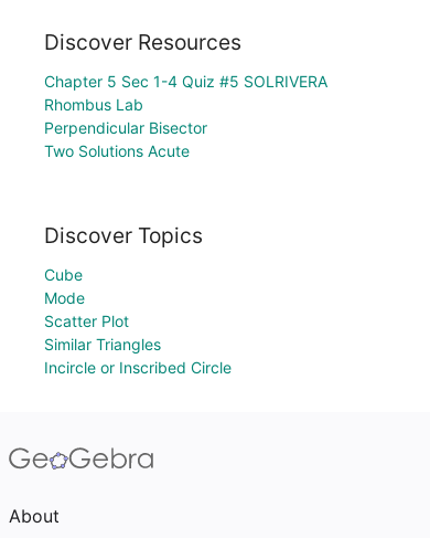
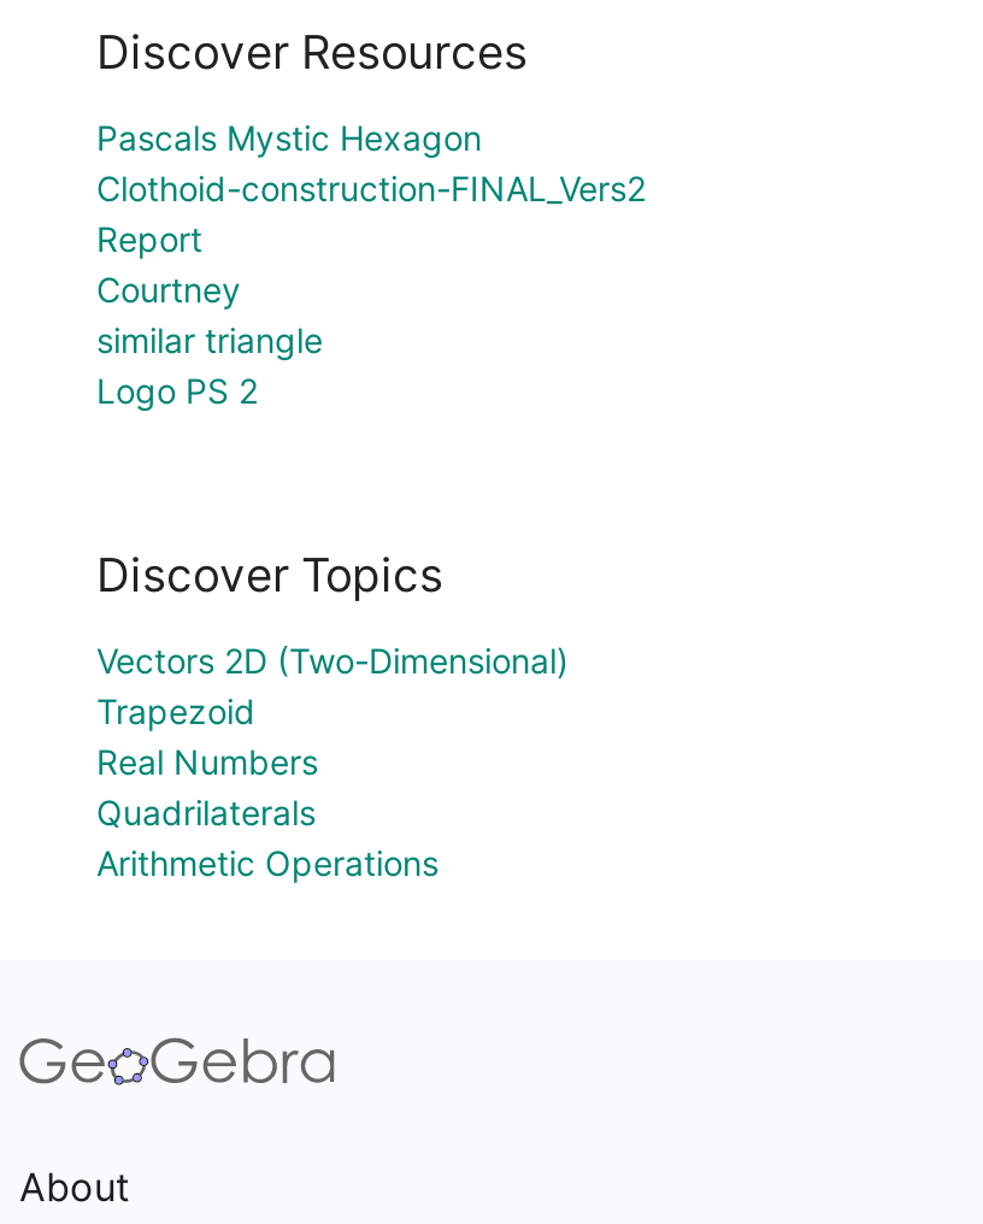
- Chapter 5 Sec 1-4 Quiz #5 SOLRIVERA
- Rhombus Lab
- Perpendicular Bisector
- Two Solutions Acute
+ Pascals Mystic Hexagon
+ Clothoid-construction-FINAL_Vers2
+ Report
+ Courtney
+ similar triangle
+ Logo PS 2

- Cube
- Mode
- Scatter Plot
- Similar Triangles
- Incircle or Inscribed Circle
+ Vectors 2D (Two-Dimensional)
+ Trapezoid
+ Real Numbers
+ Quadrilaterals
+ Arithmetic Operations
